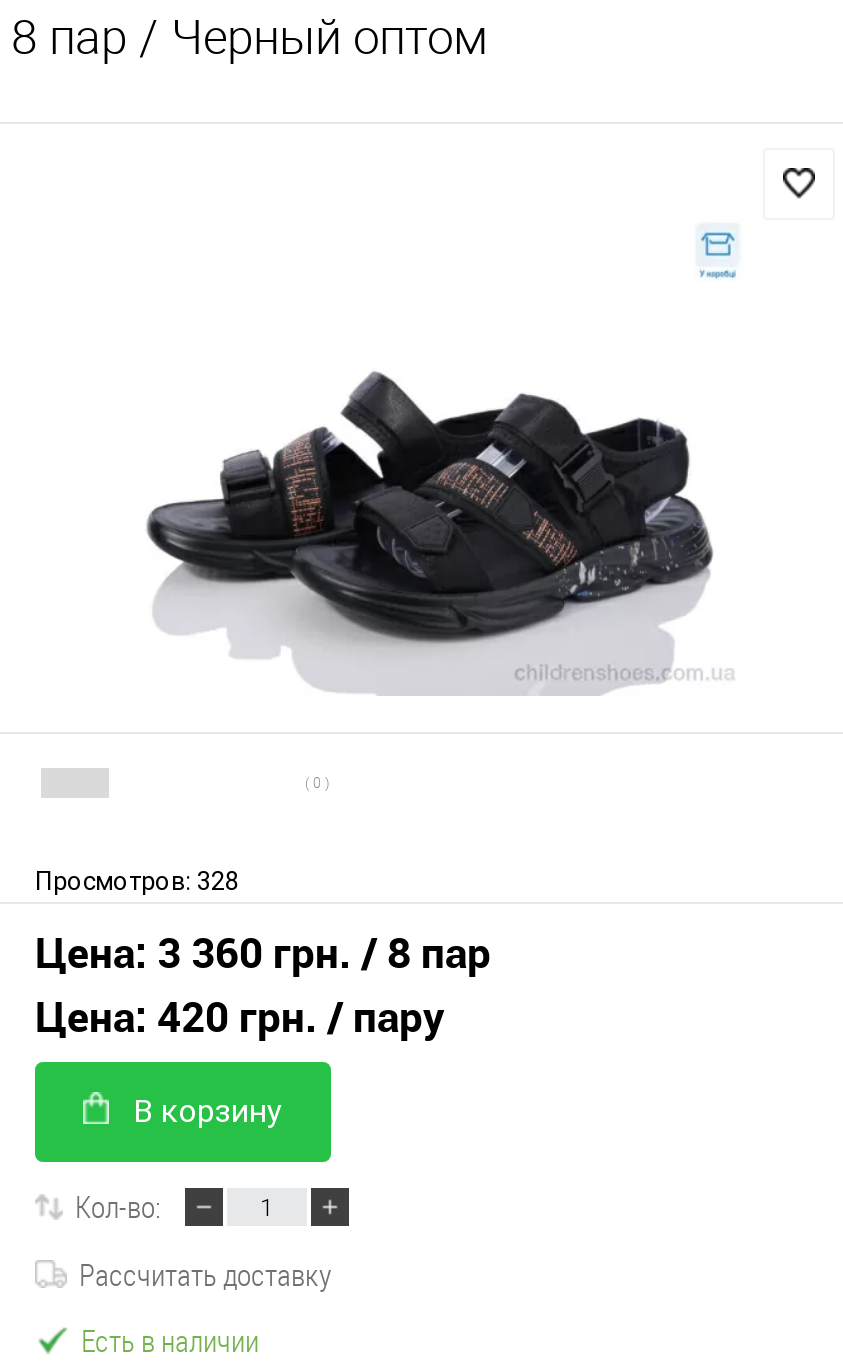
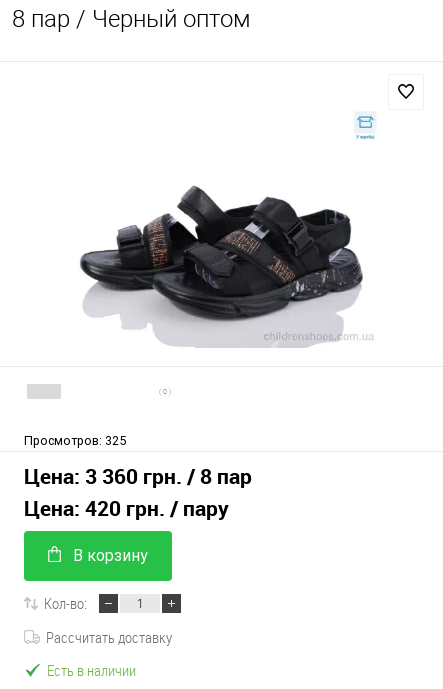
- Просмотров: 328
+ Просмотров: 325
